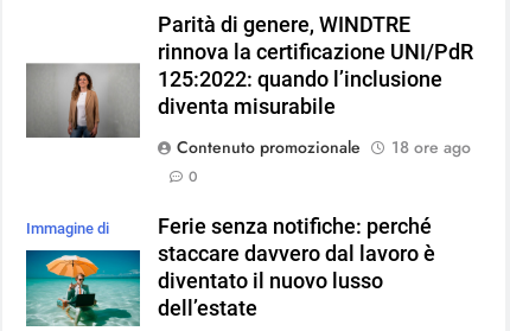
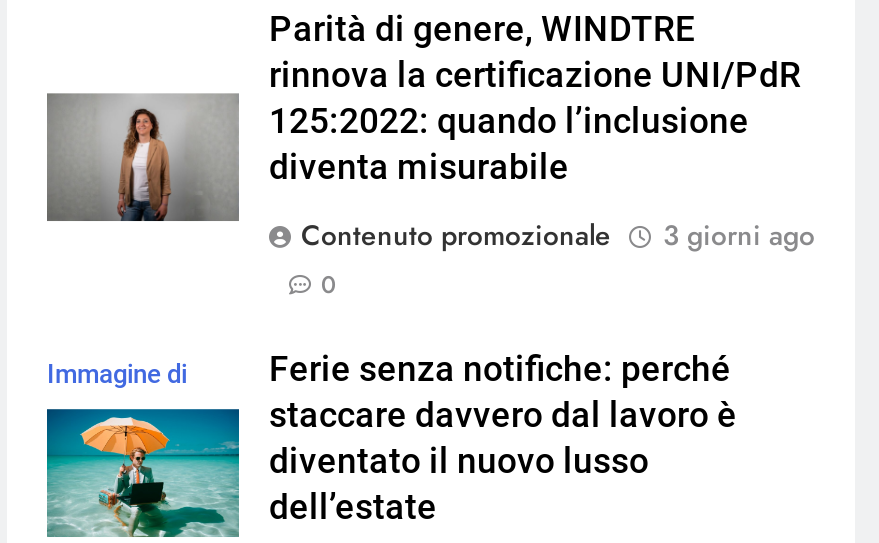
- Contenuto promozionale 18 ore ago
+ Contenuto promozionale 3 giorni ago
